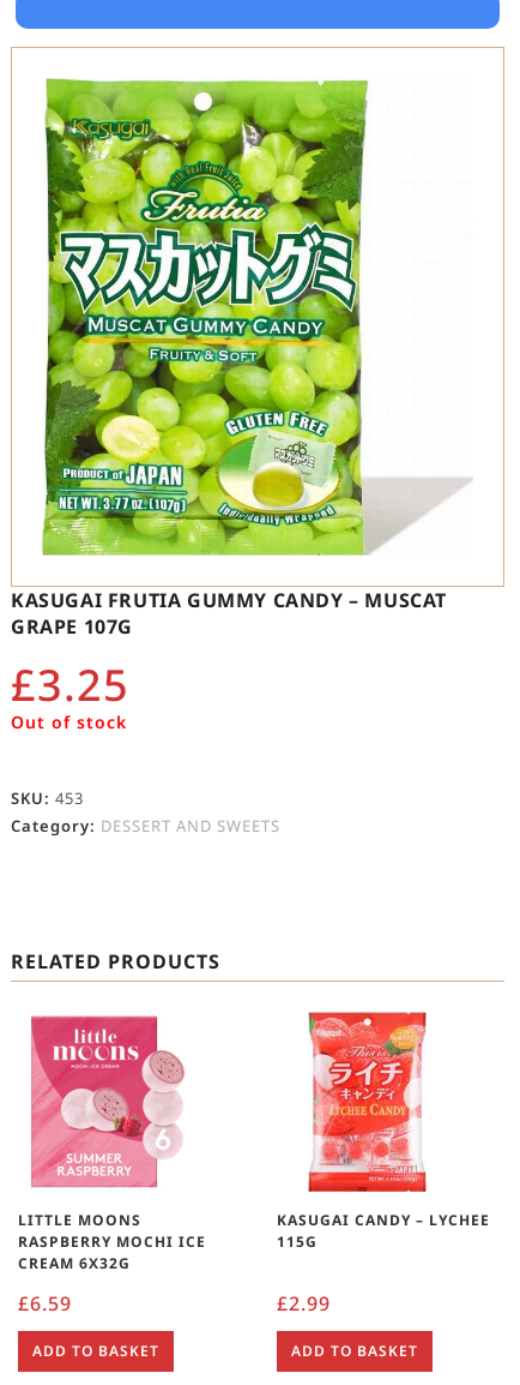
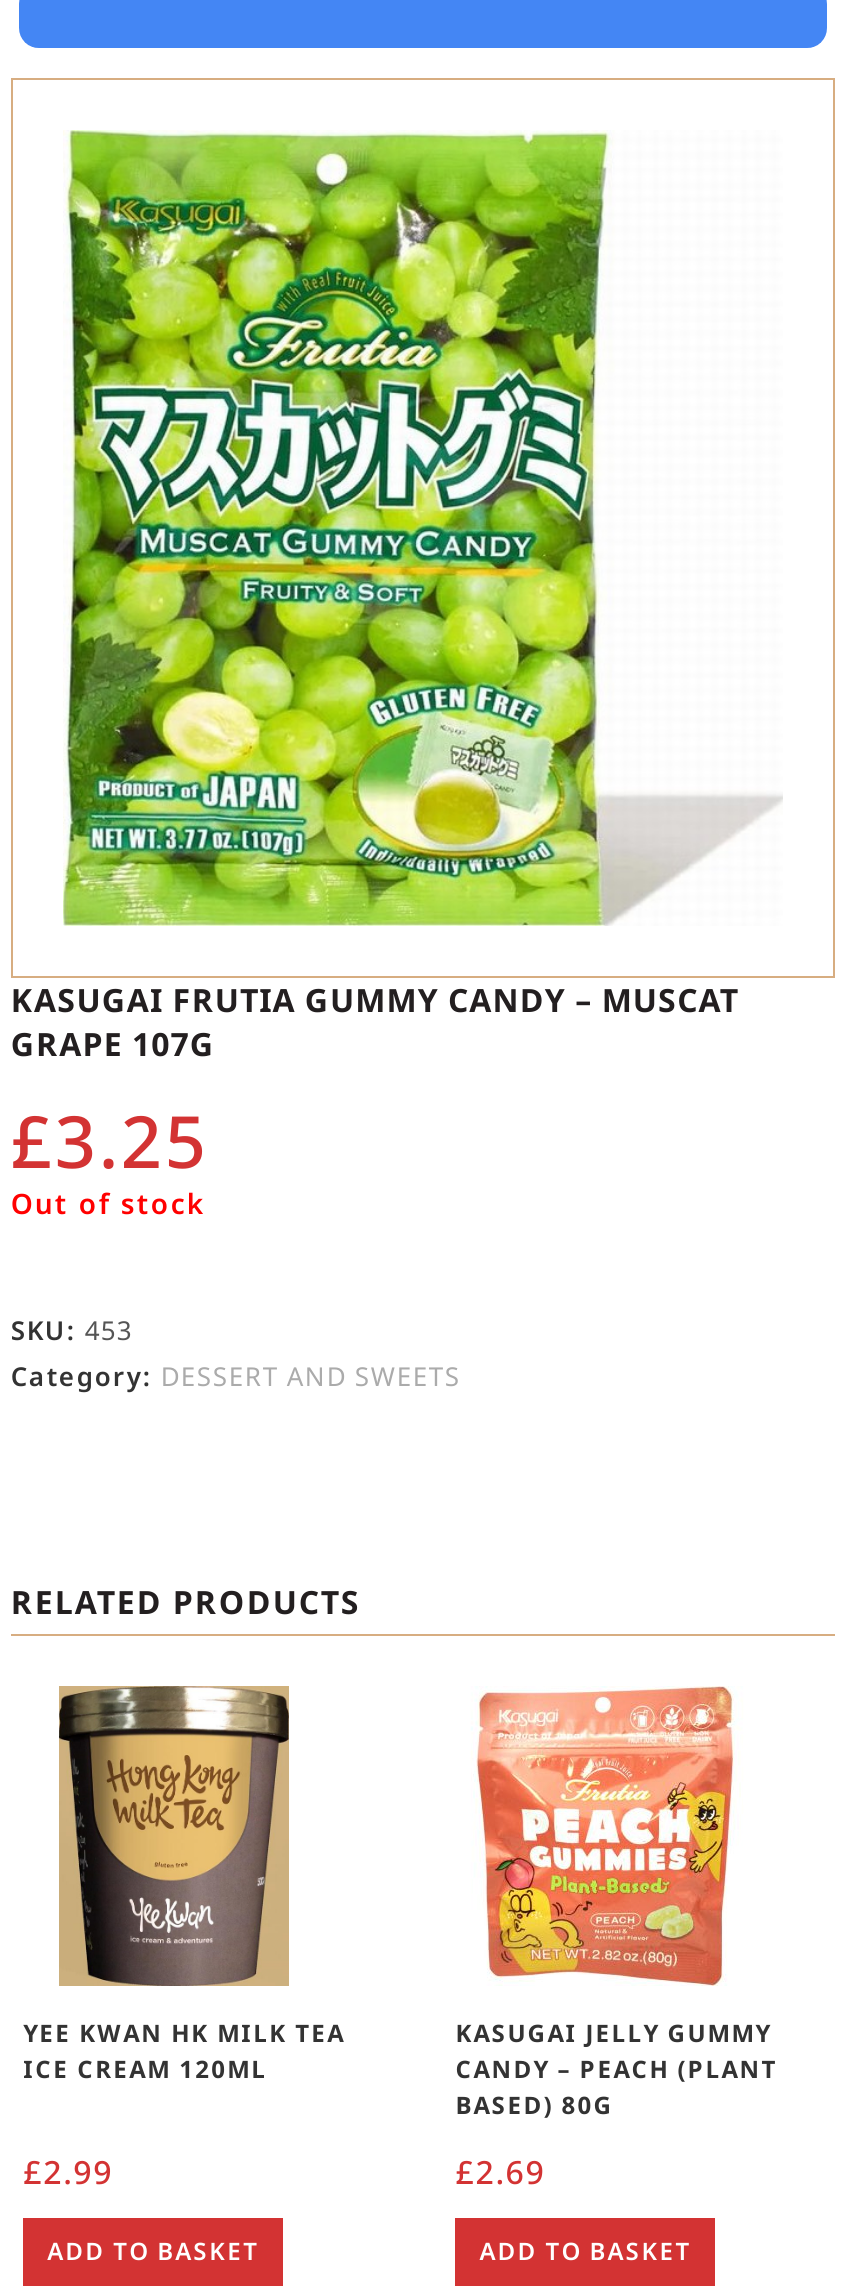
- [image]
- LITTLE MOONS
- RASPBERRY MOCHI ICE
- CREAM 6X32G
+ [image]
+ YEE KWAN HK MILK TEA
+ ICE CREAM 120ML

- [image]
- KASUGAI CANDY – LYCHEE
- 115G
+ [image]
+ KASUGAI JELLY GUMMY
+ CANDY – PEACH (PLANT
+ BASED) 80G

- £6.59
+ £2.99

- £2.99
+ £2.69
